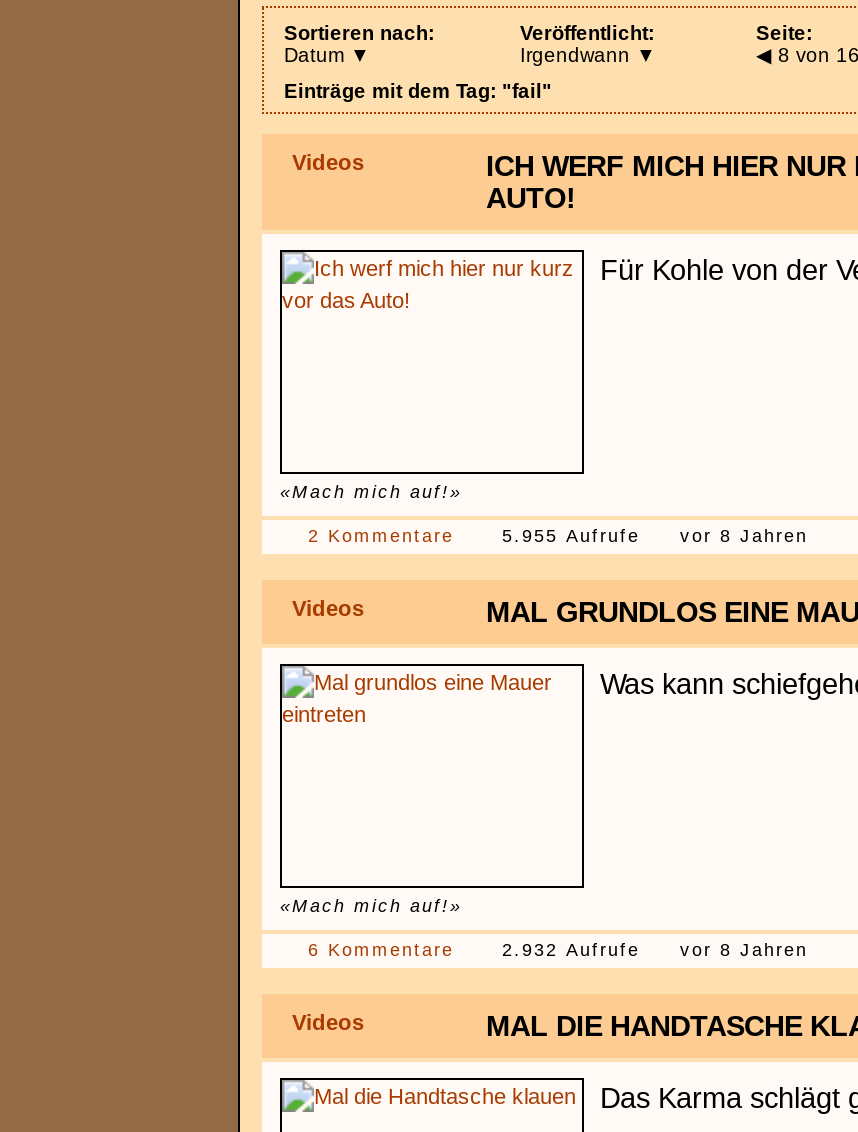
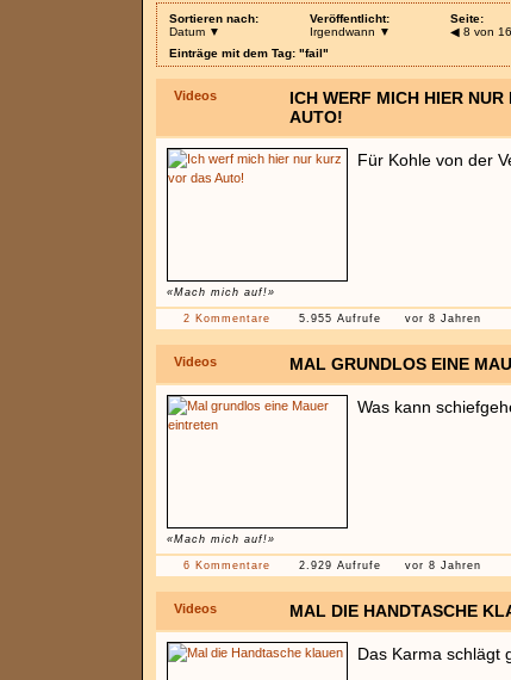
- 2.932 Aufrufe vor 8 Jahren
+ 2.929 Aufrufe vor 8 Jahren
